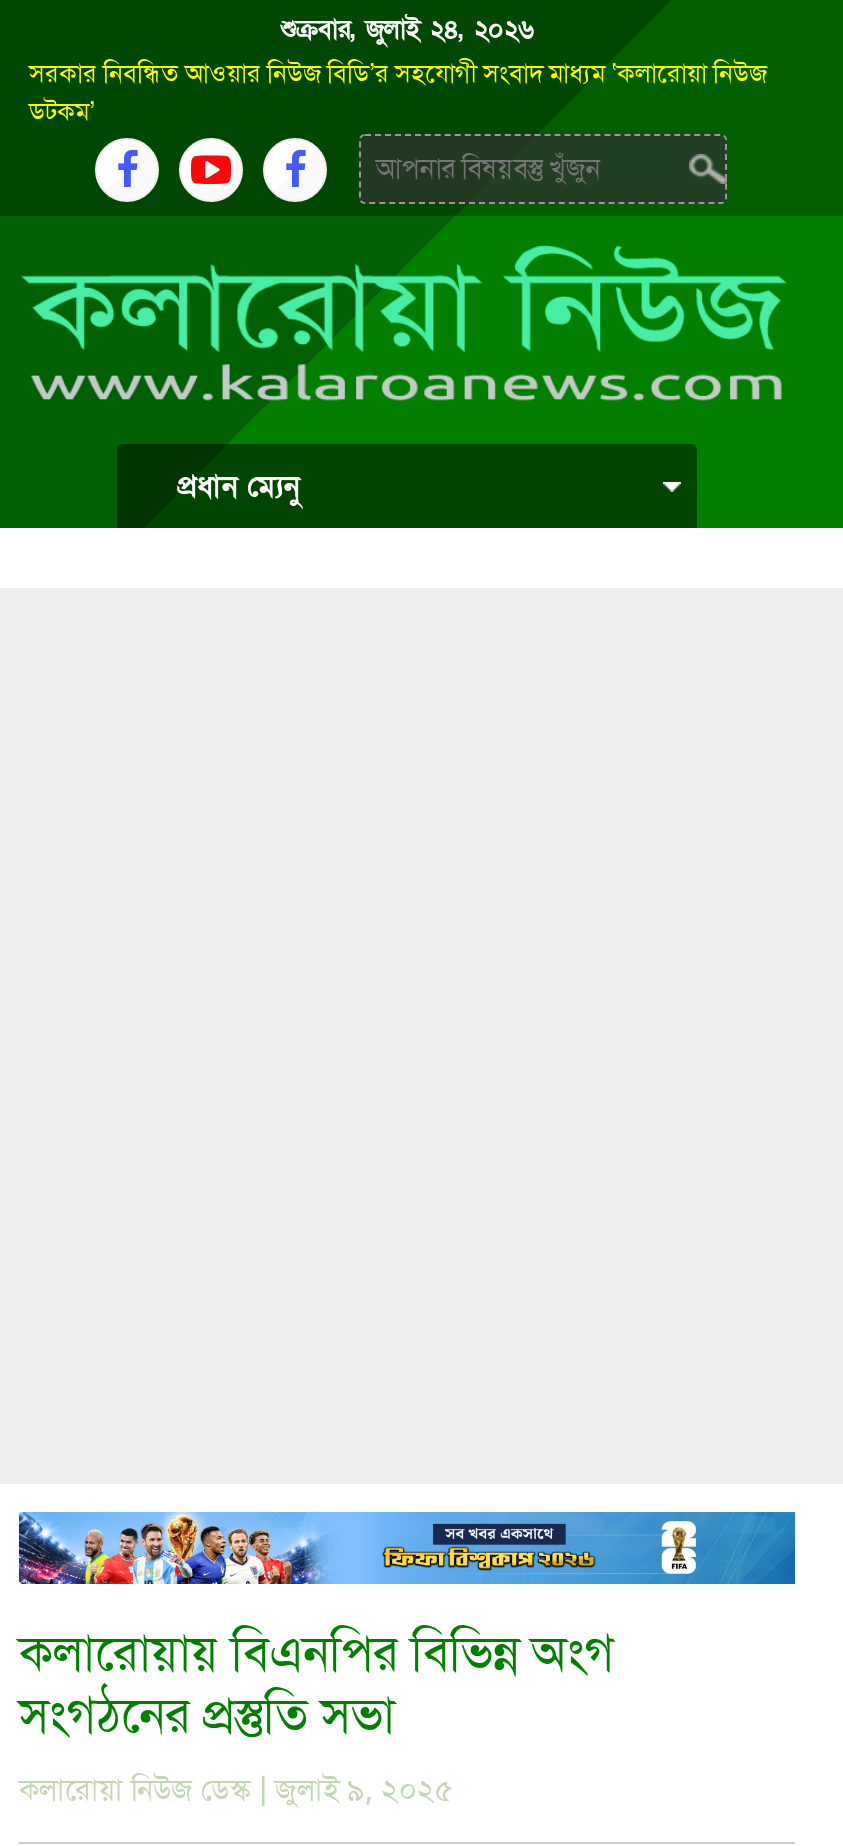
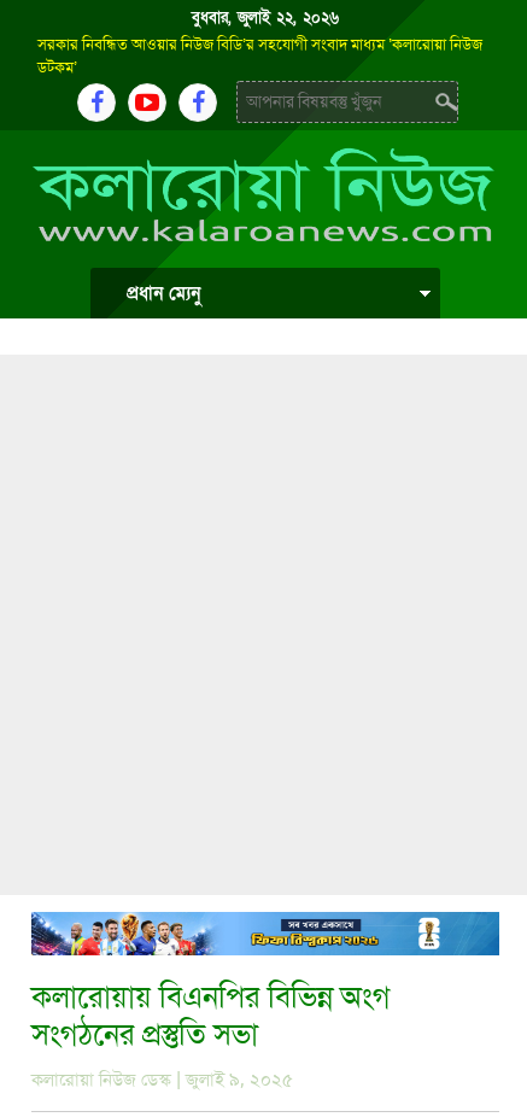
- শুক্রবার, জুলাই ২৪, ২০২৬
+ বুধবার, জুলাই ২২, ২০২৬
